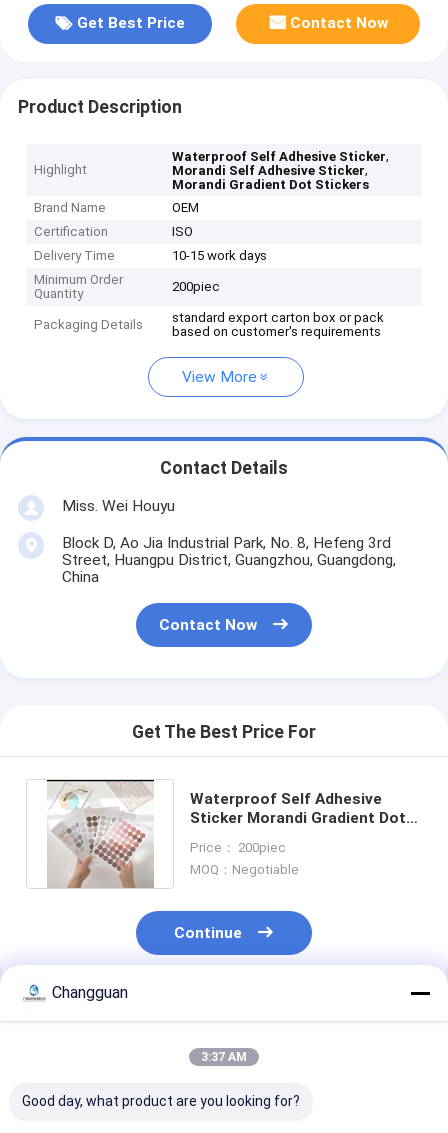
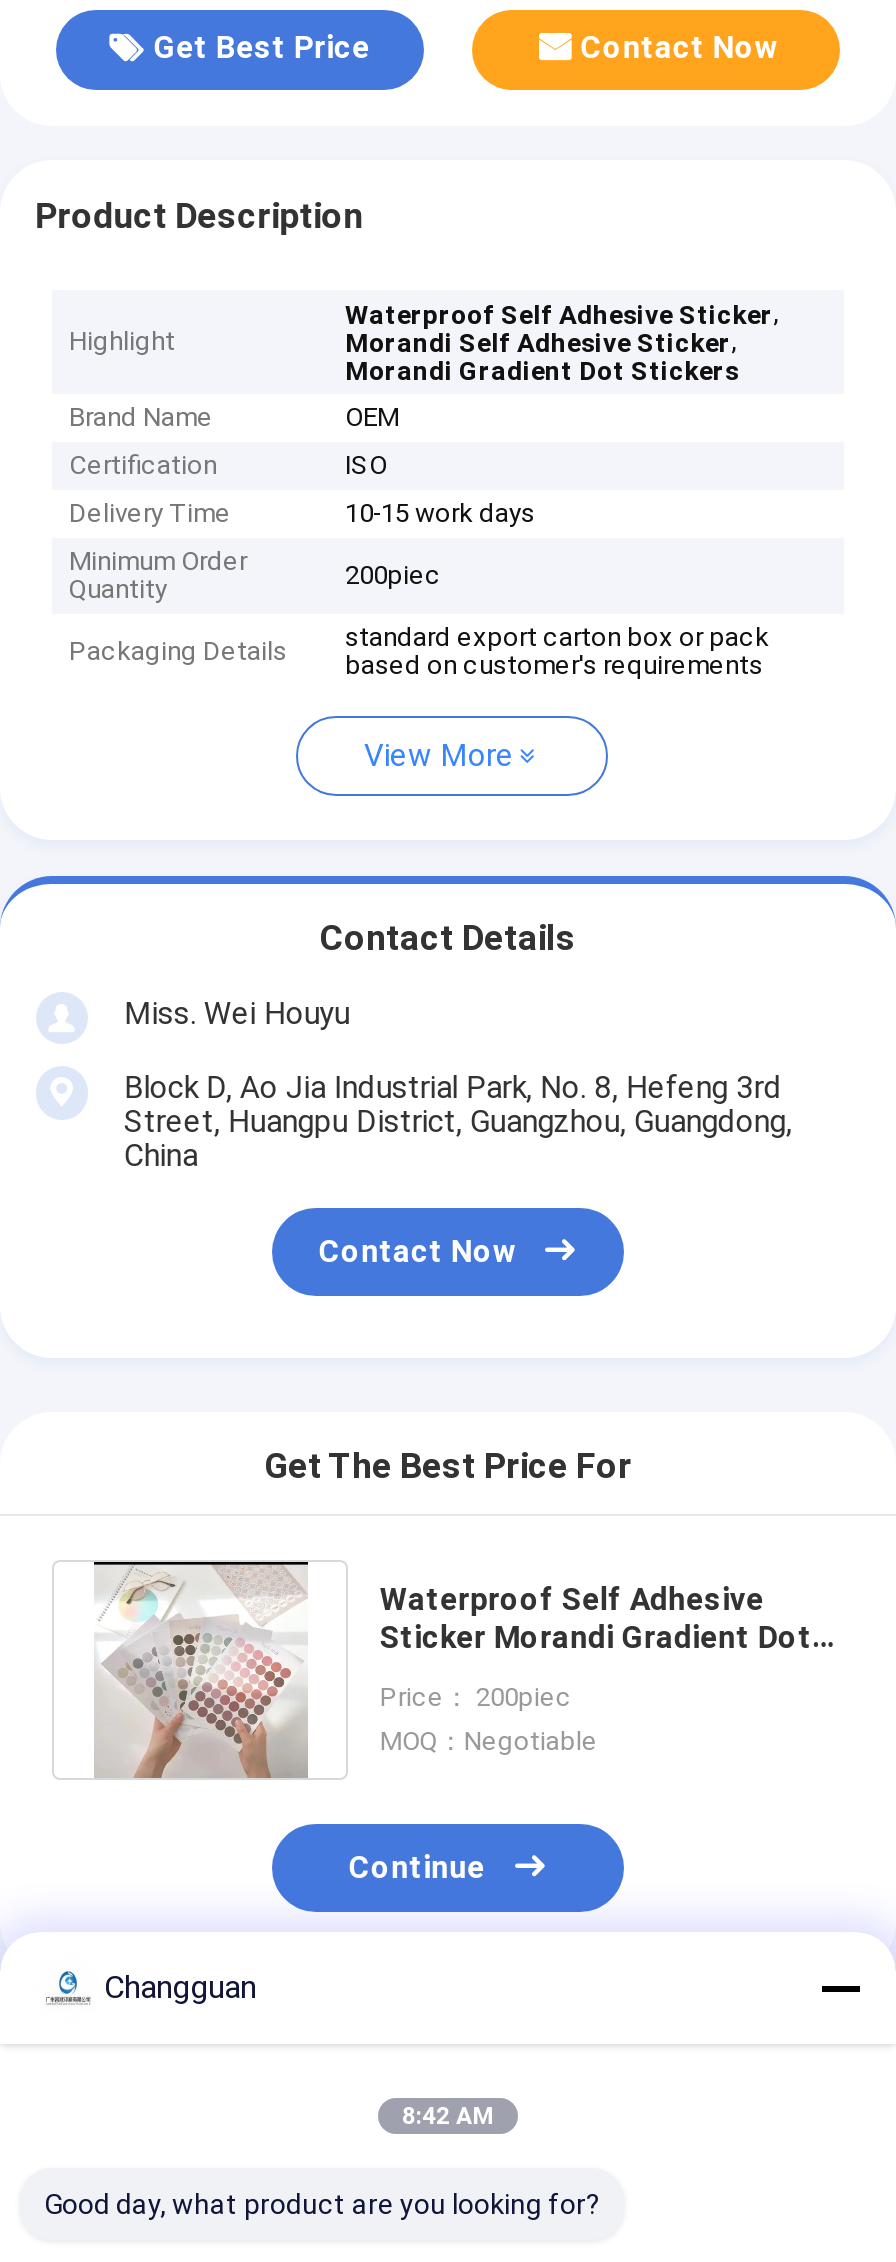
- 3:37 AM
+ 8:42 AM
